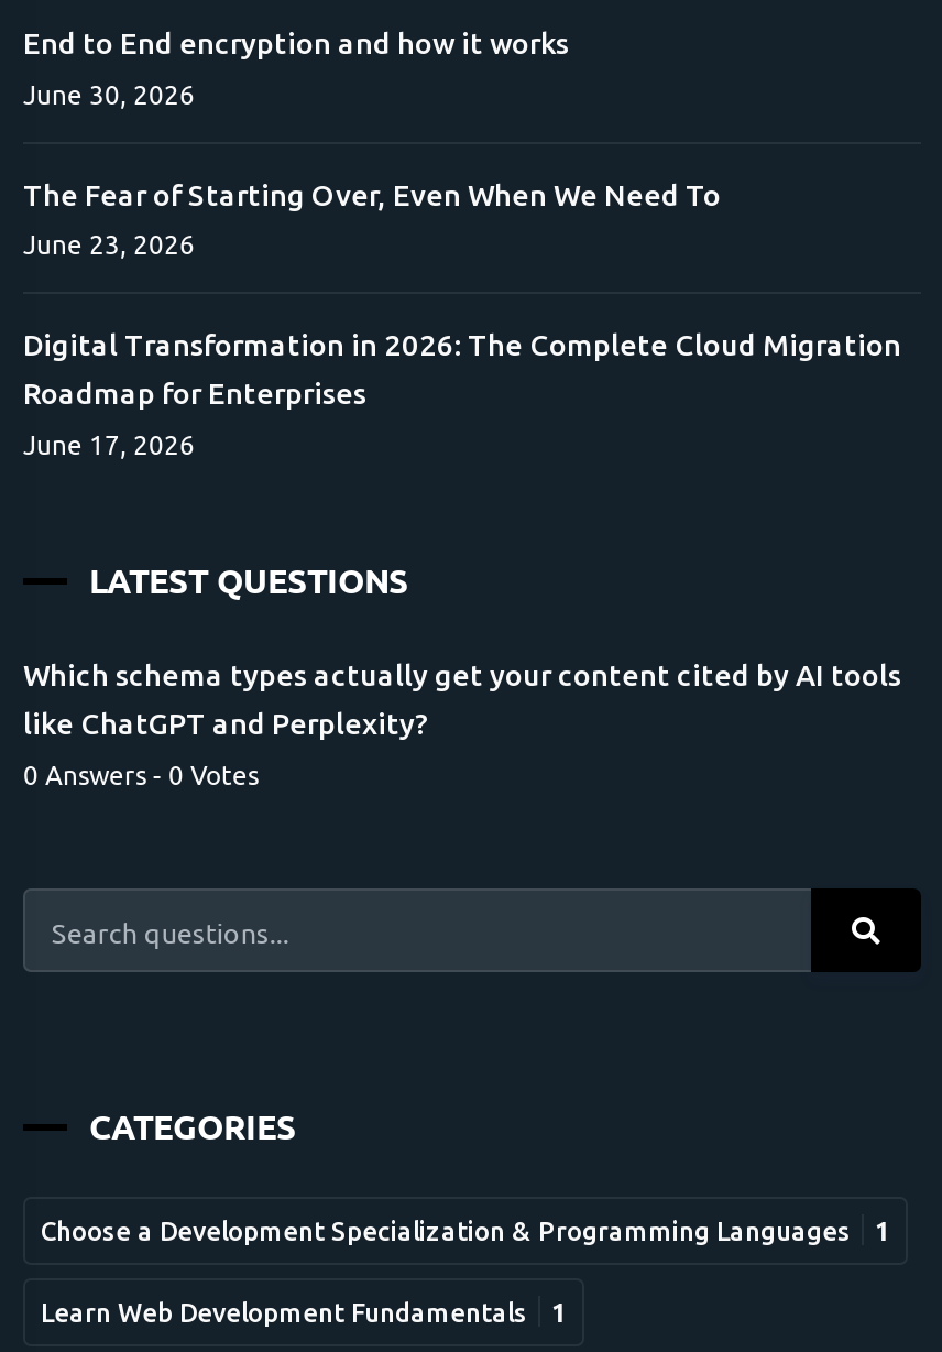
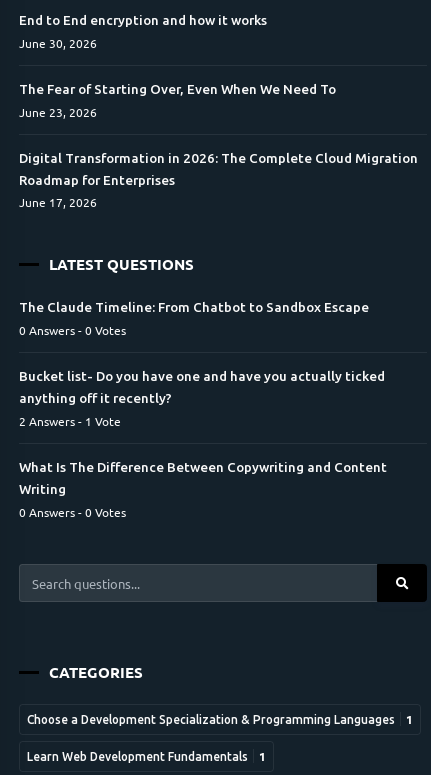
- Which schema types actually get your content cited by AI tools
- like ChatGPT and Perplexity?
+ The Claude Timeline: From Chatbot to Sandbox Escape
+ 0 Answers - 0 Votes
+ Bucket list- Do you have one and have you actually ticked
+ anything off it recently?
+ 2 Answers - 1 Vote
+ What Is The Difference Between Copywriting and Content
+ Writing
